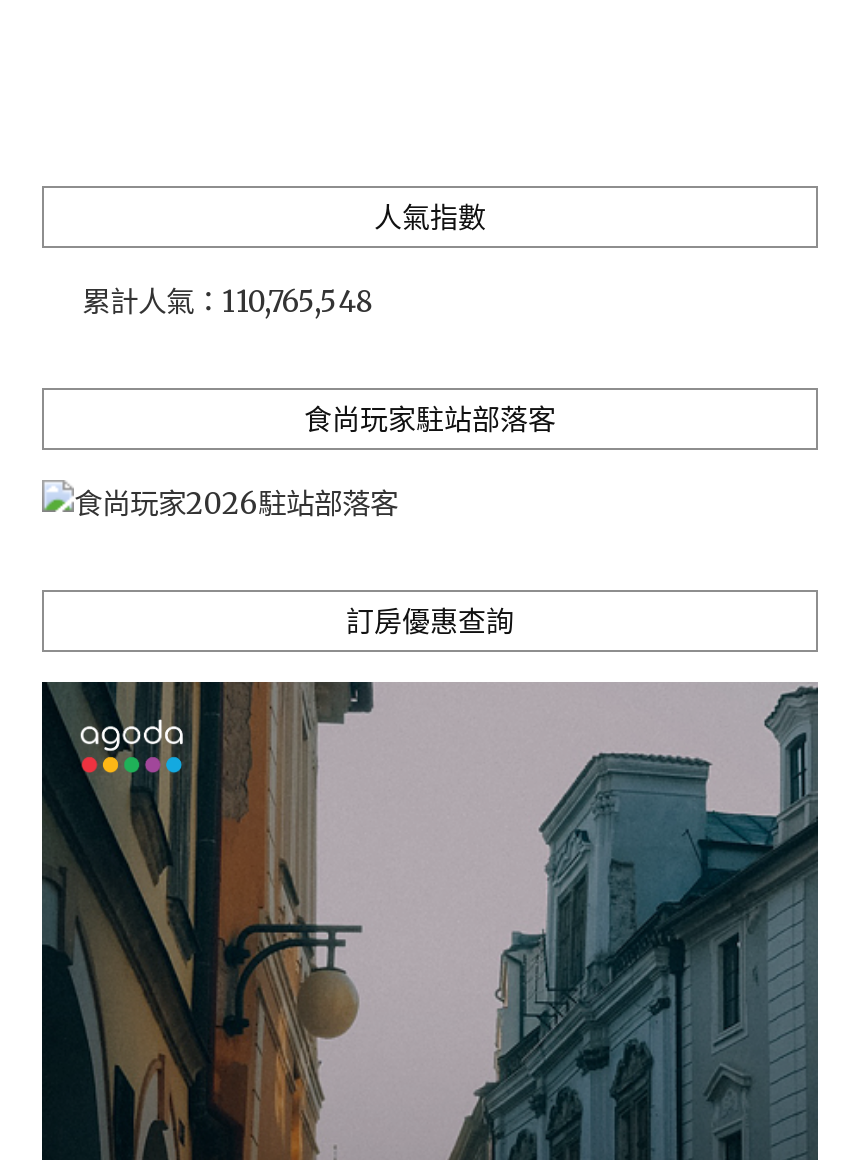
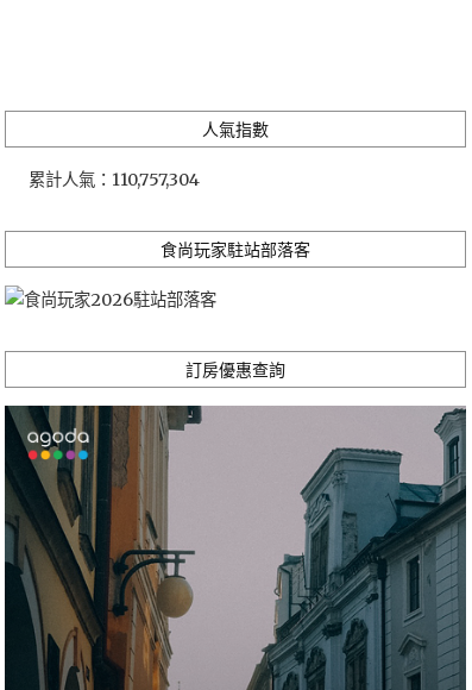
- 累計人氣：110,765,548
+ 累計人氣：110,757,304
